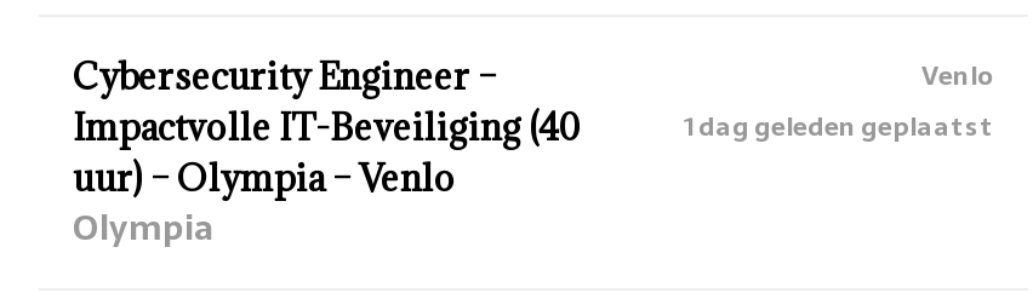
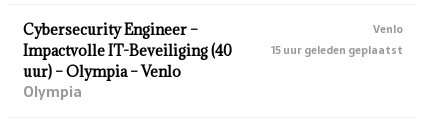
- 1 dag geleden geplaatst
+ 15 uur geleden geplaatst
